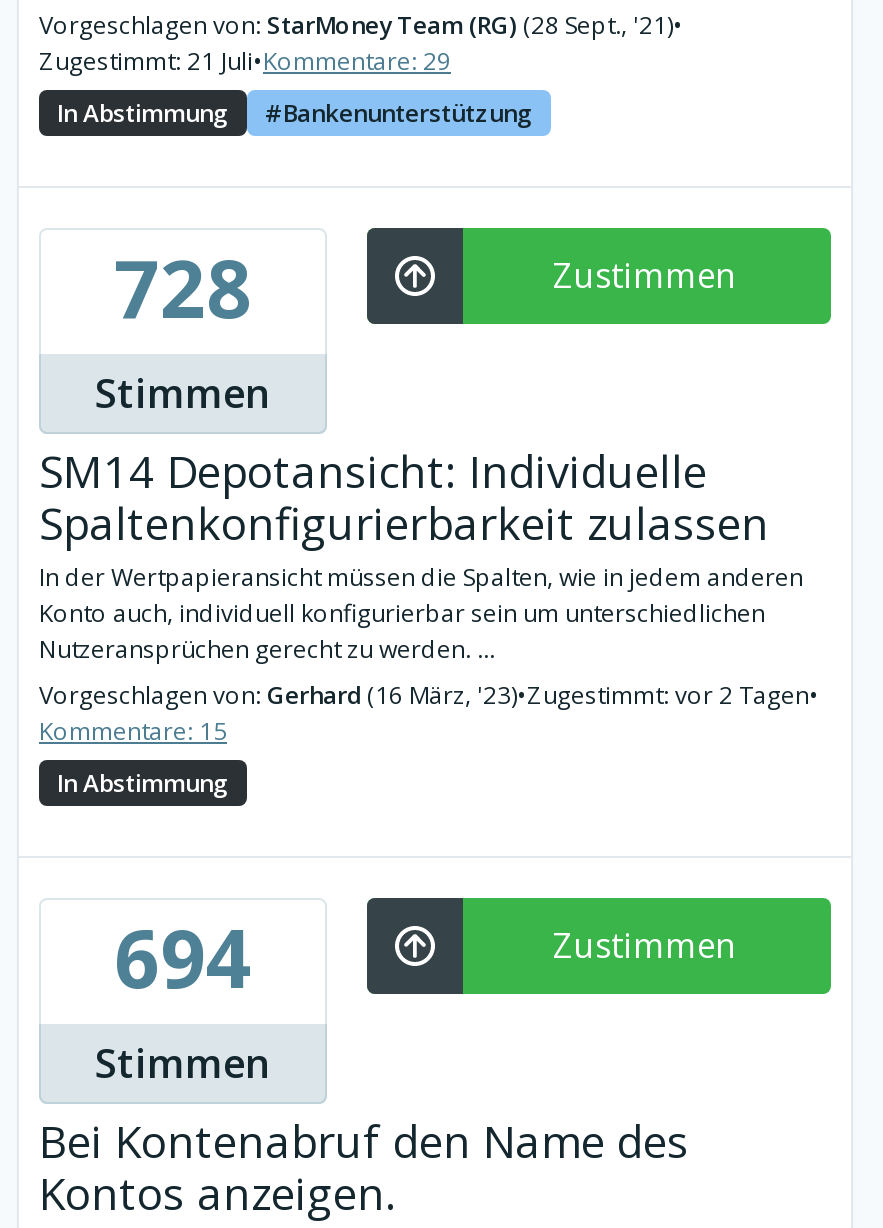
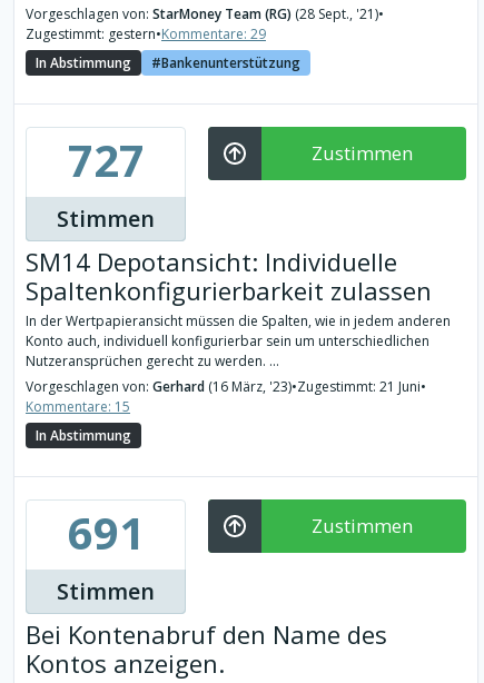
- Zugestimmt: 21 Juli•Kommentare: 29
+ Zugestimmt: gestern•Kommentare: 29

- 728
+ 727

- Vorgeschlagen von: Gerhard (16 März, '23)•Zugestimmt: vor 2 Tagen•
+ Vorgeschlagen von: Gerhard (16 März, '23)•Zugestimmt: 21 Juni•

- 694
+ 691
